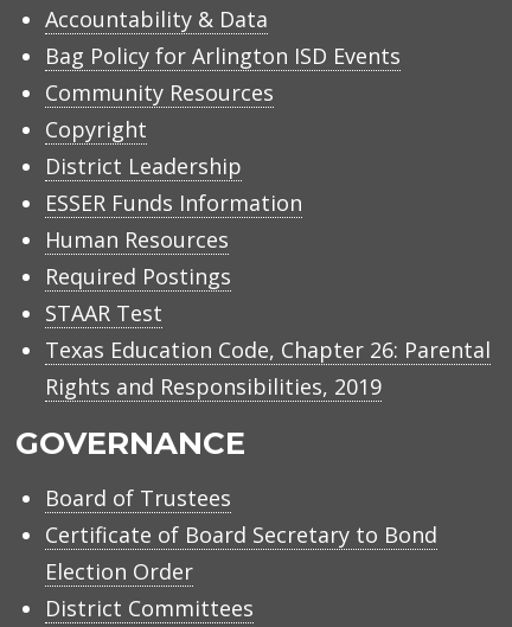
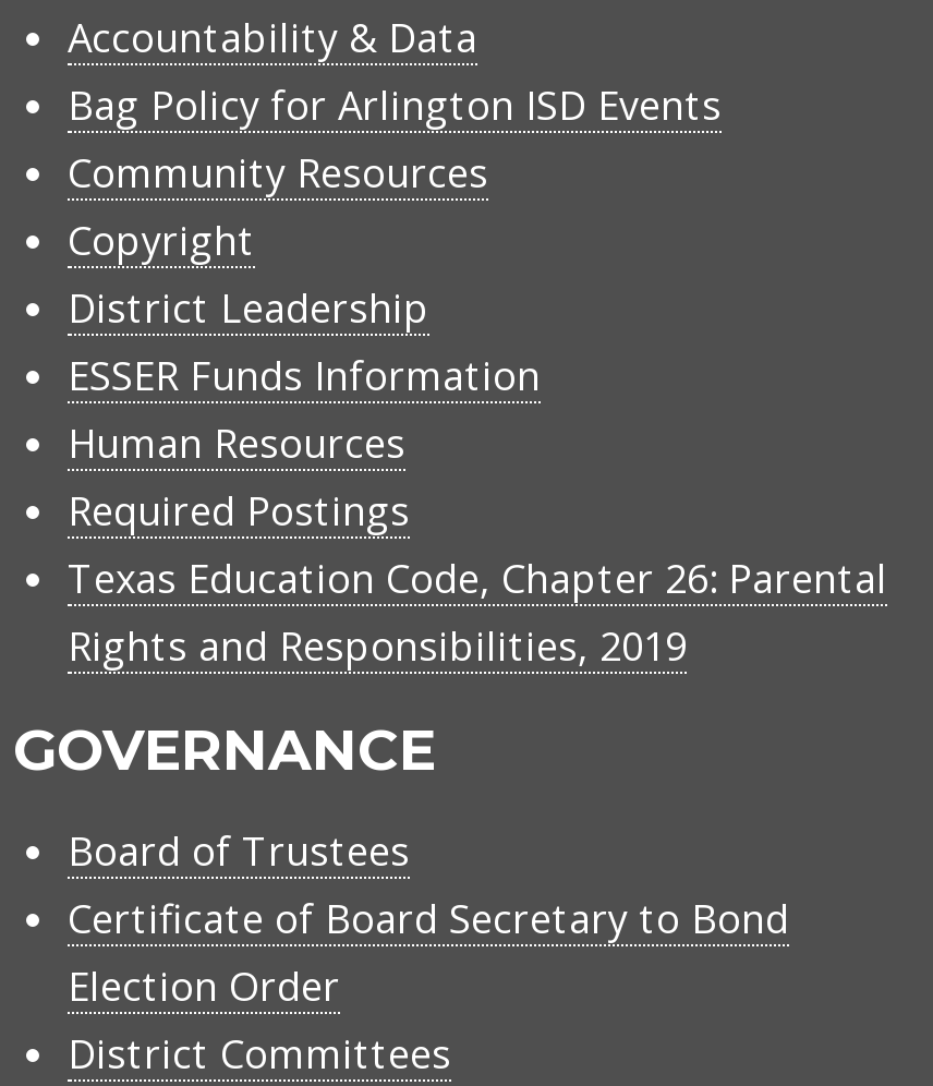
- STAAR Test
